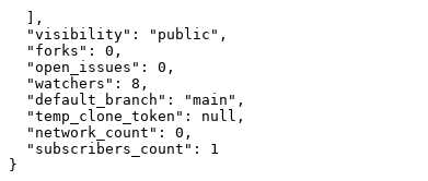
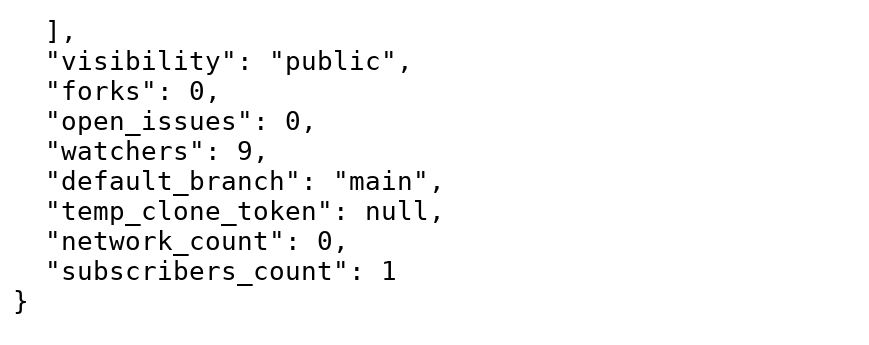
- "watchers": 8,
+ "watchers": 9,
